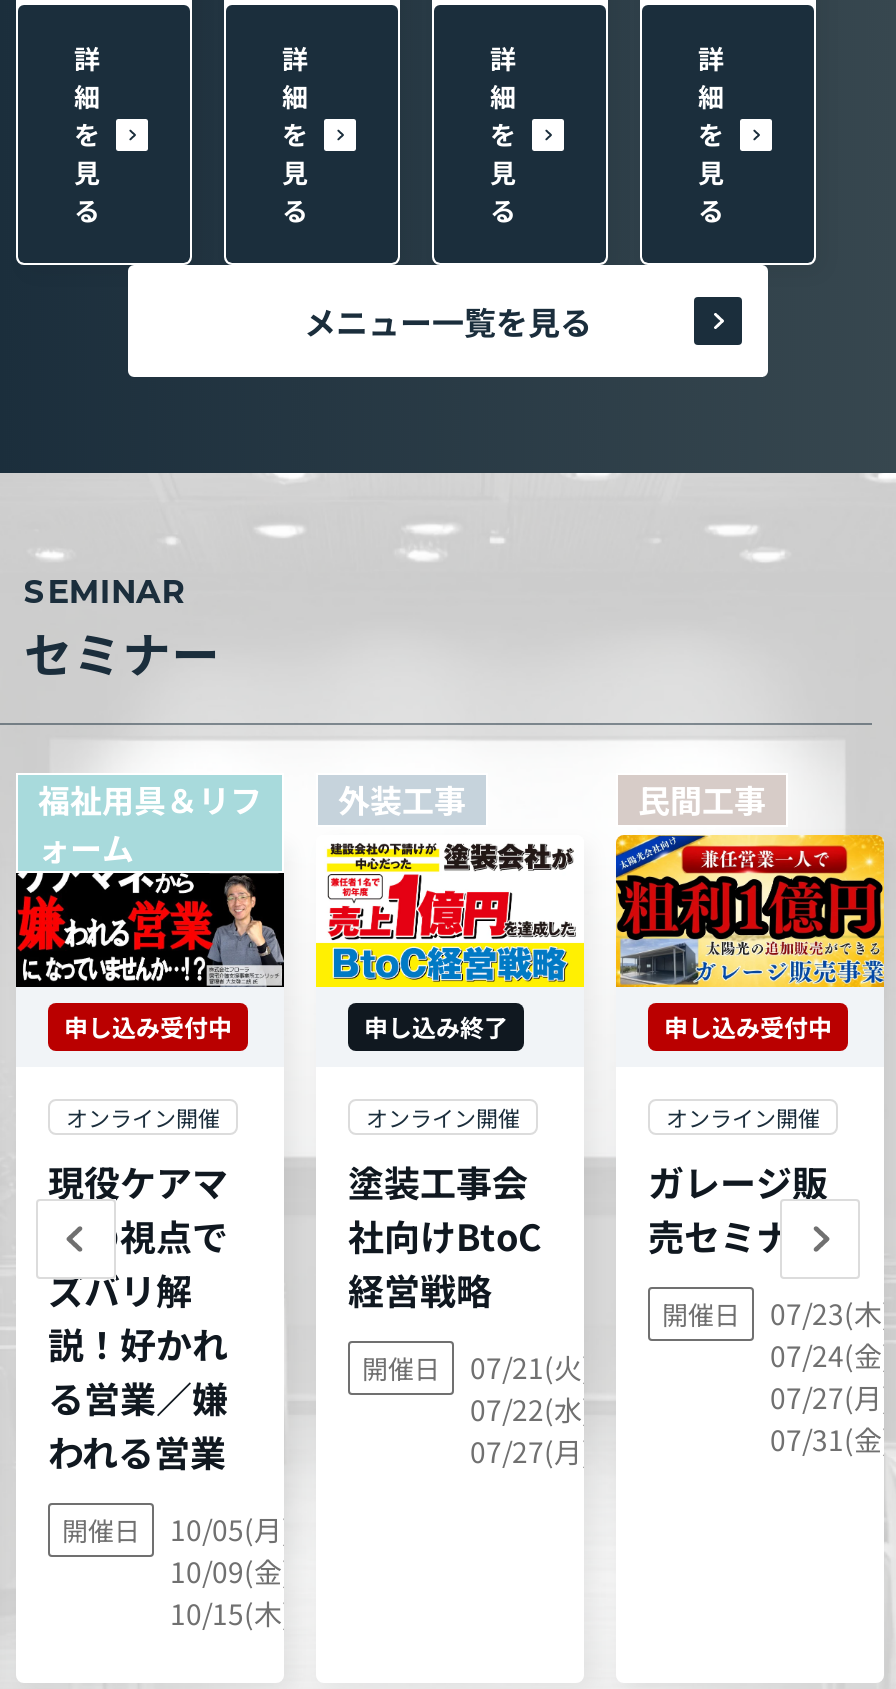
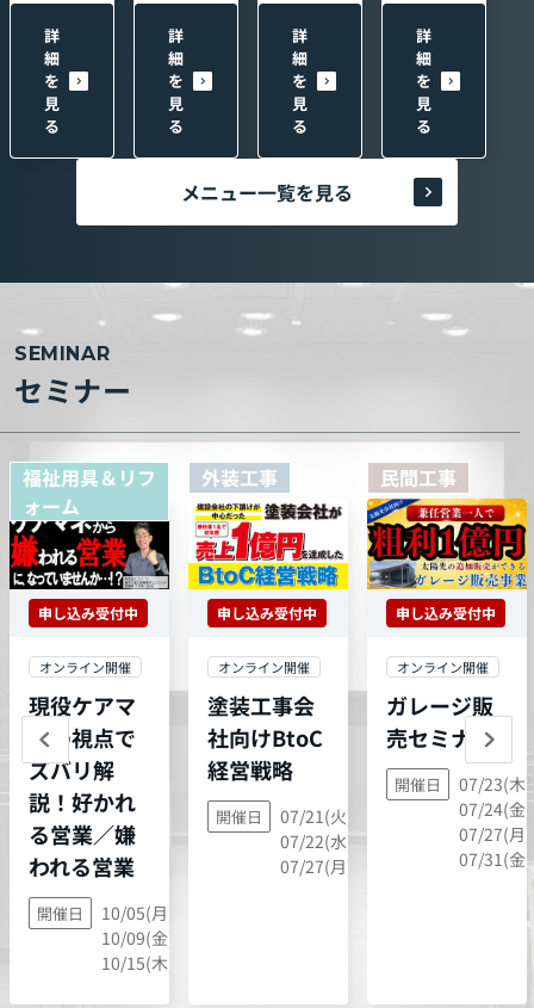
- 申し込み終了
+ 申し込み受付中
